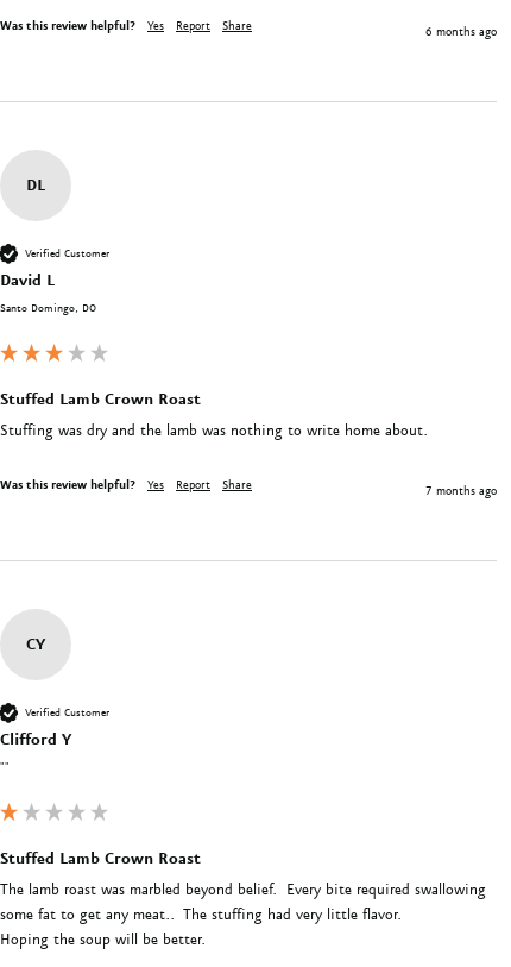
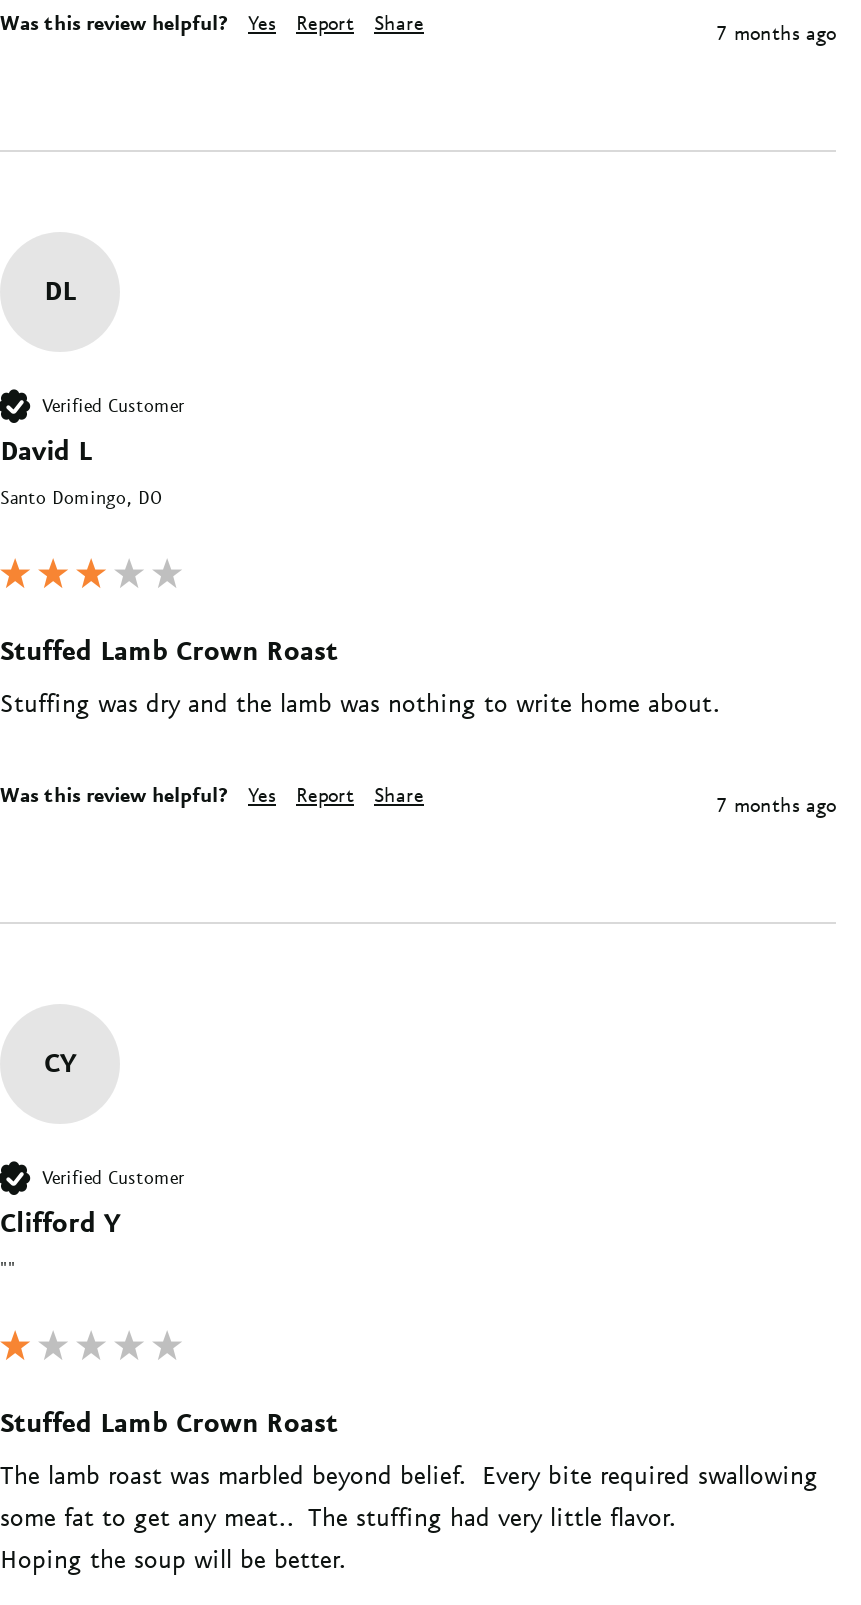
- 6 months ago
+ 7 months ago
